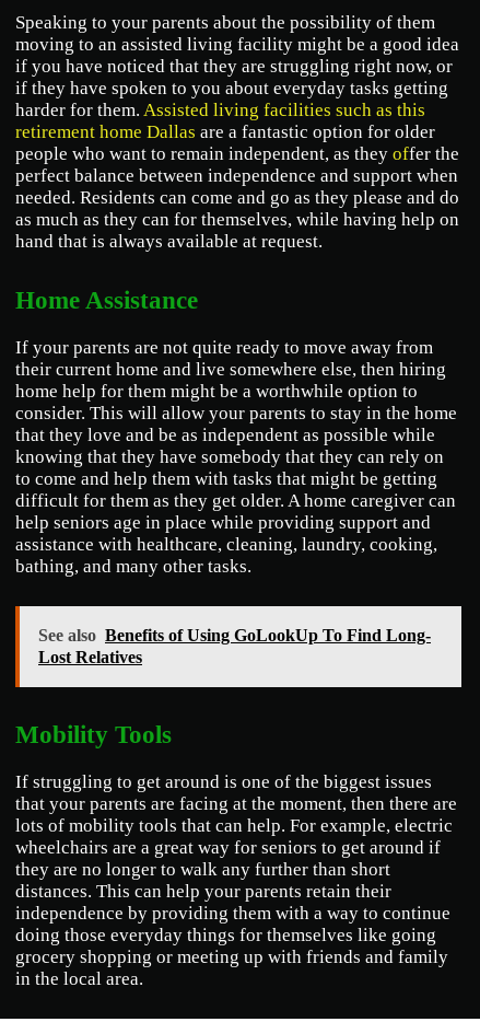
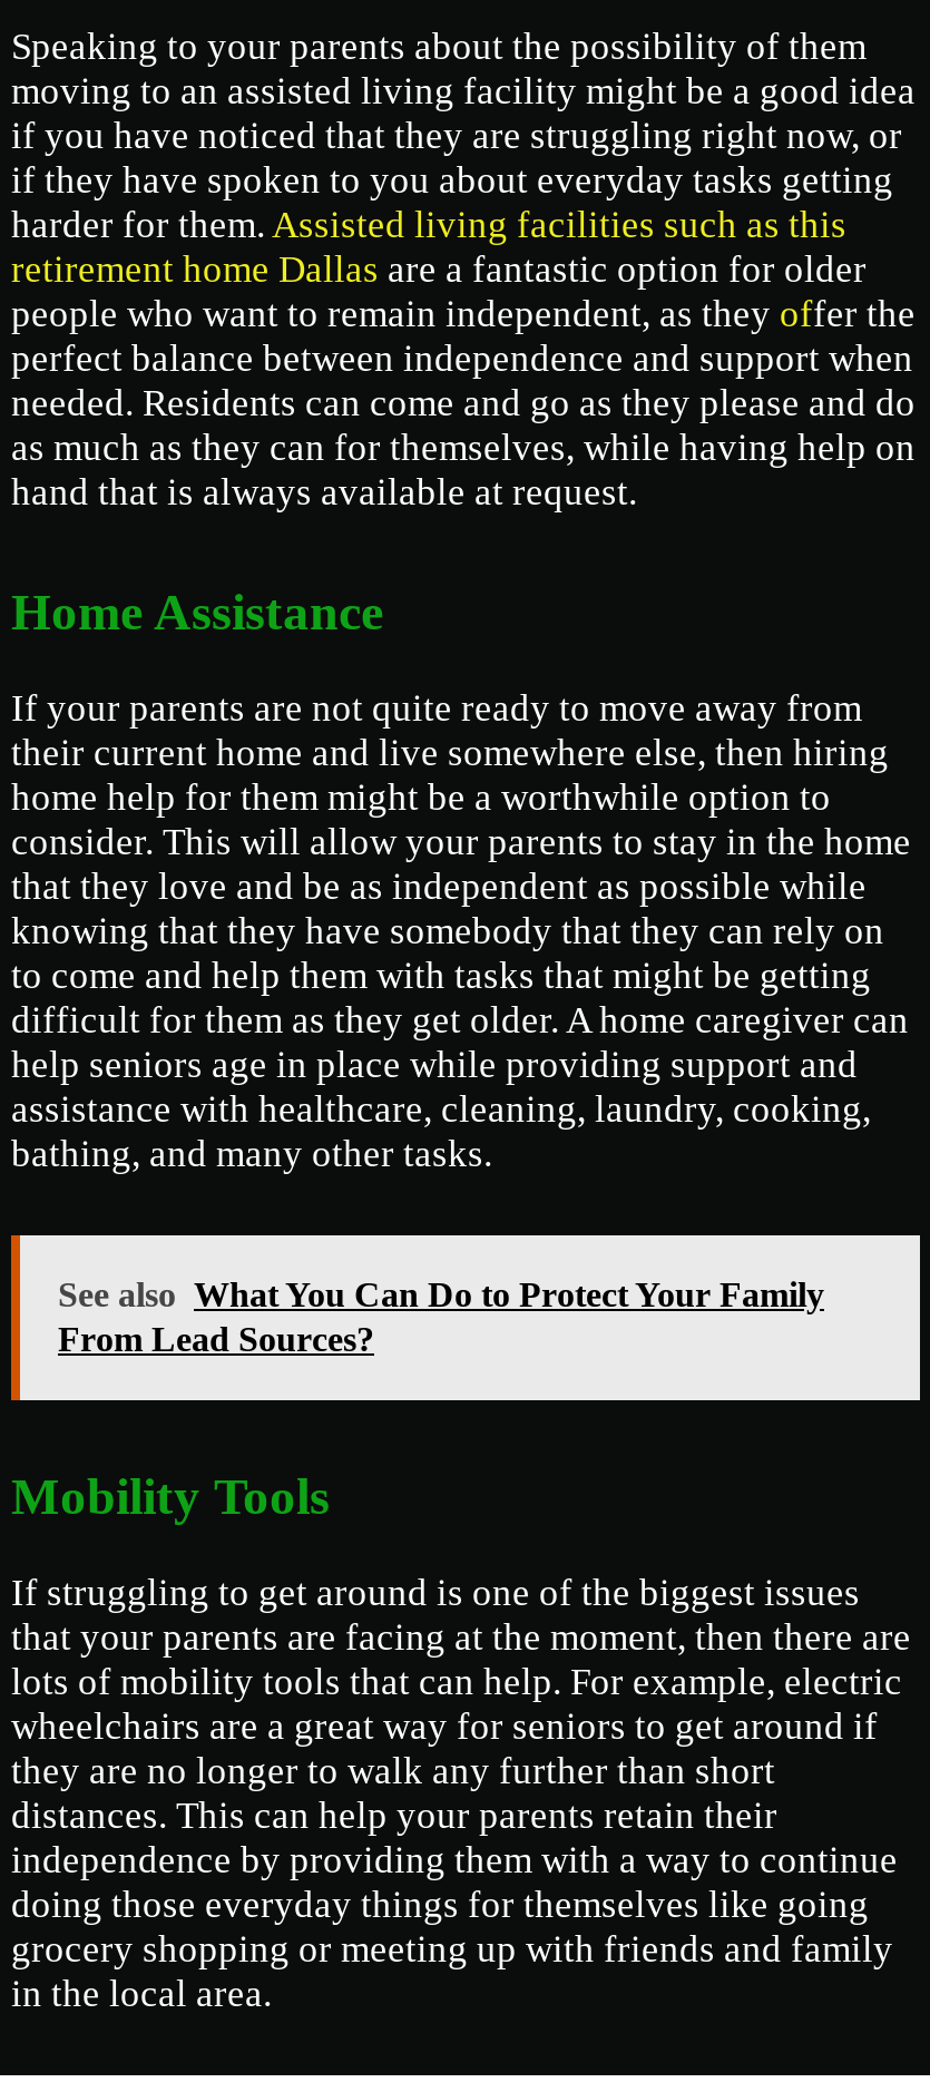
- See also Benefits of Using GoLookUp To Find Long-
- Lost Relatives
+ See also What You Can Do to Protect Your Family
+ From Lead Sources?
